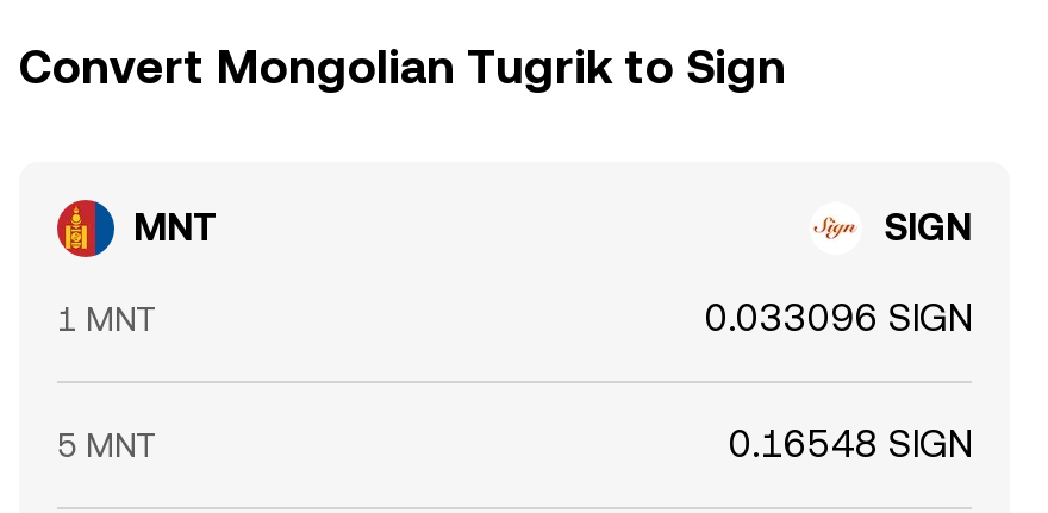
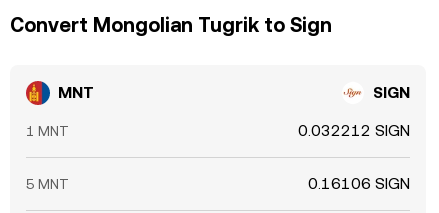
- 0.033096 SIGN
+ 0.032212 SIGN

- 0.16548 SIGN
+ 0.16106 SIGN
